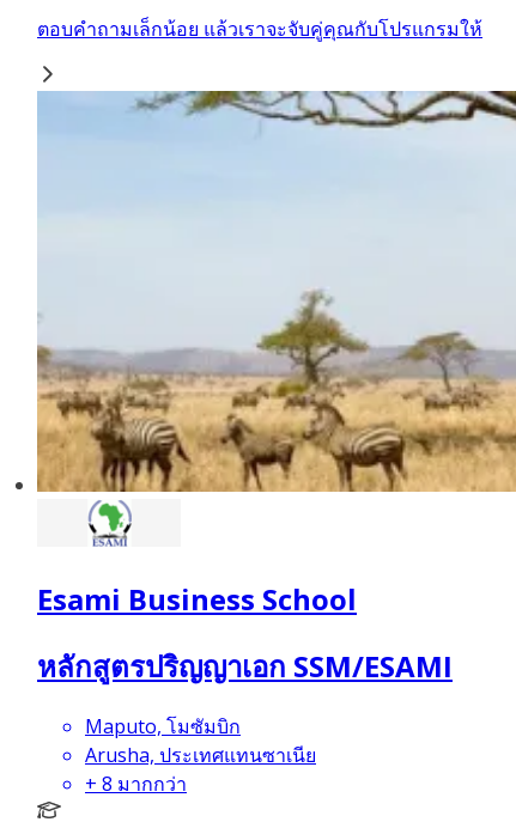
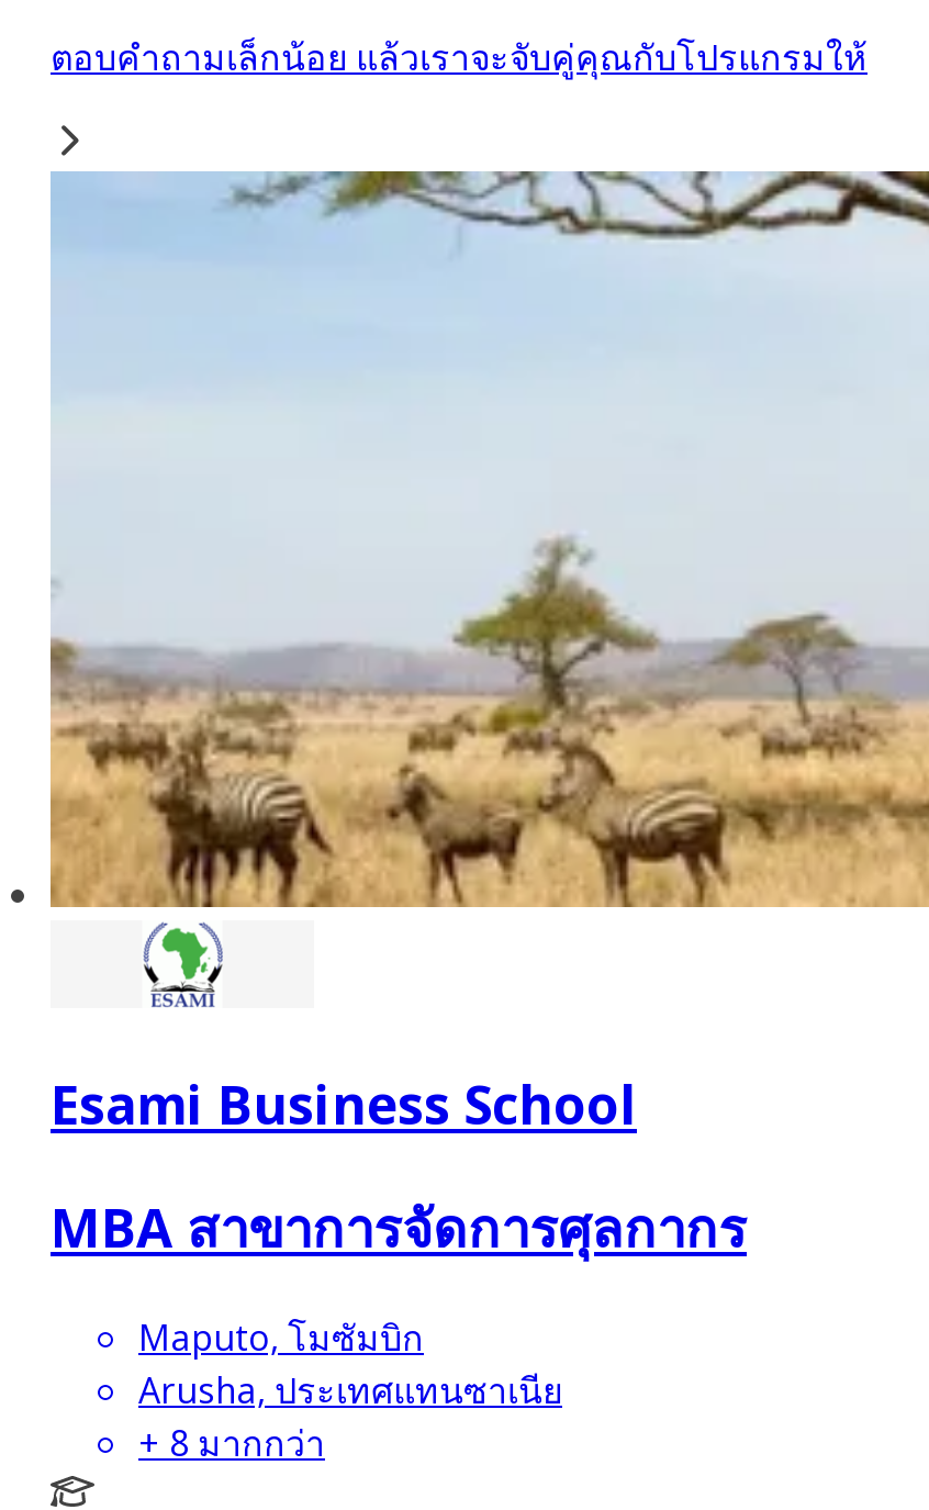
- หลักสูตรปริญญาเอก SSM/ESAMI
+ MBA สาขาการจัดการศุลกากร
